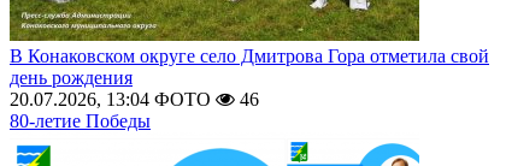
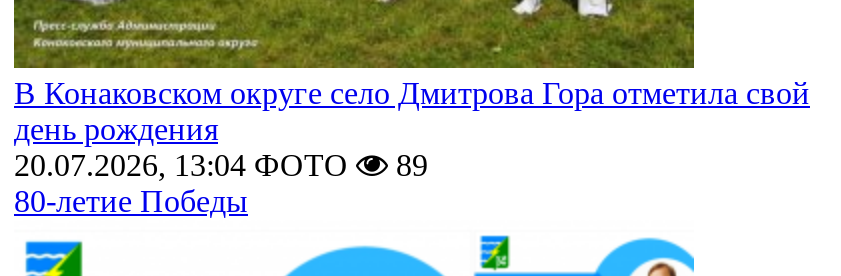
- 20.07.2026, 13:04 ФОТО 46
+ 20.07.2026, 13:04 ФОТО 89
